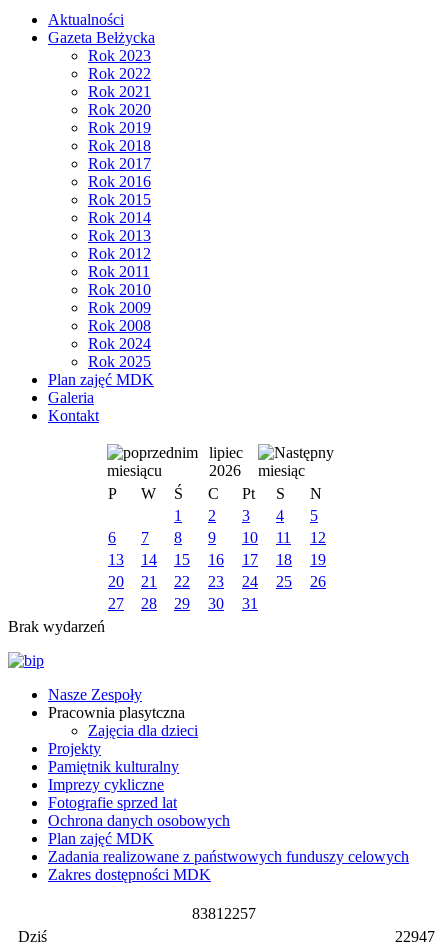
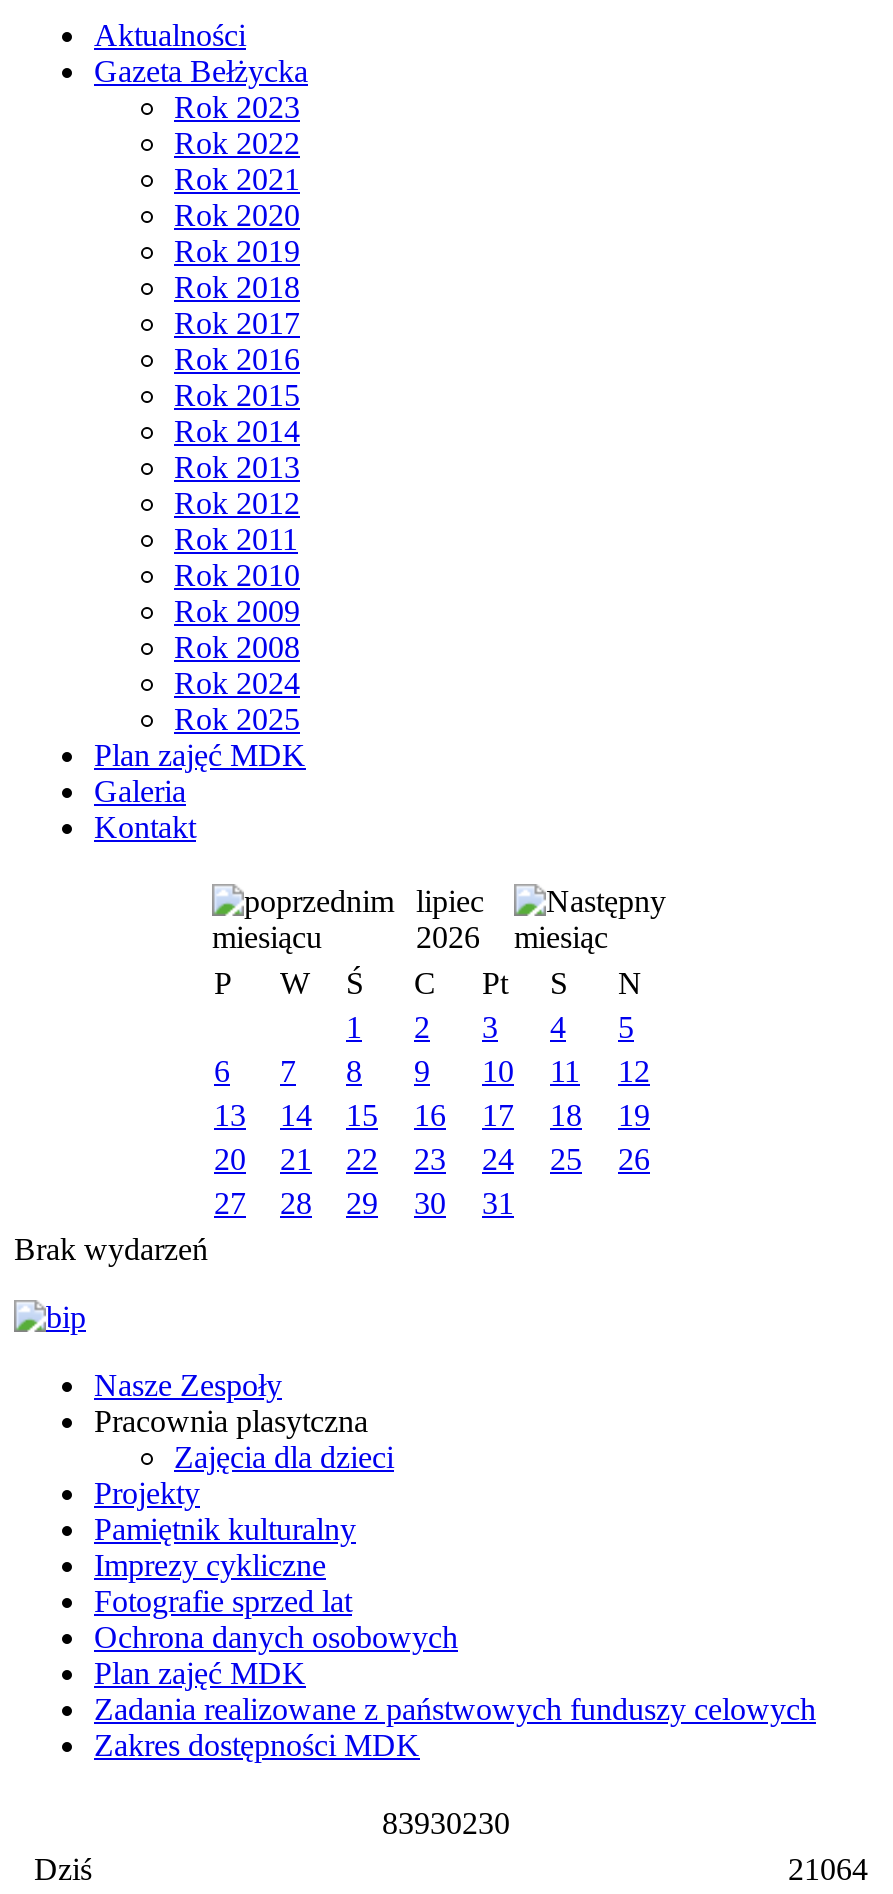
- 83812257
+ 83930230

- 22947
+ 21064
